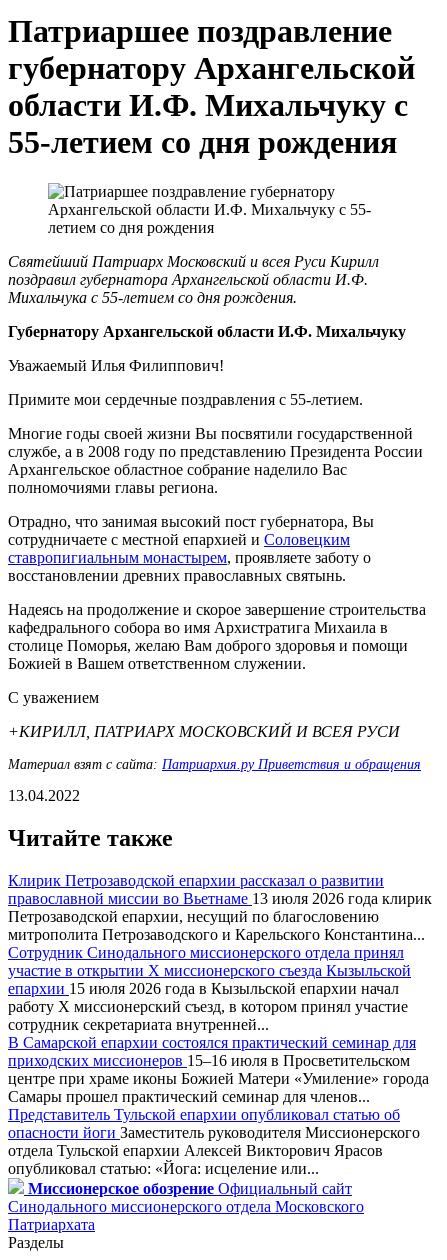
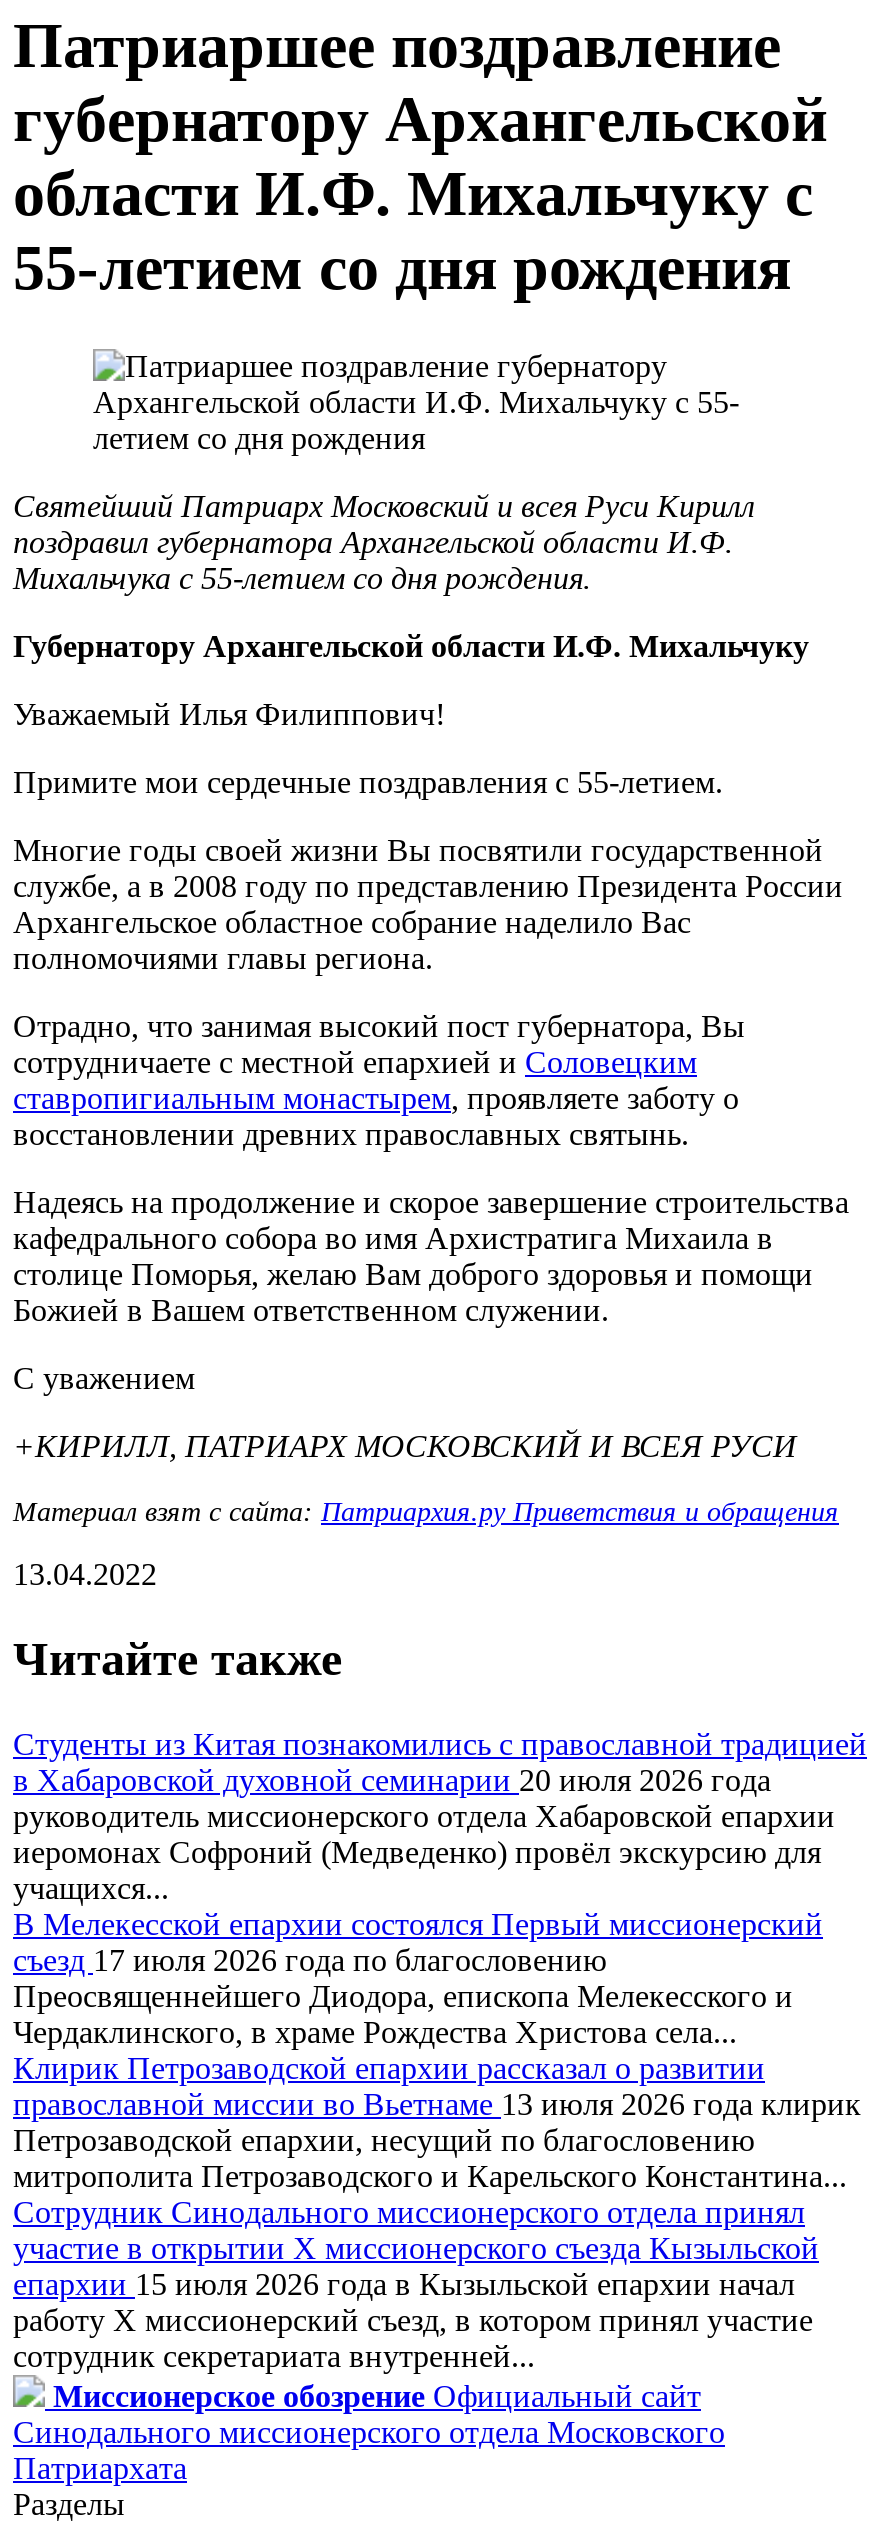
+ Студенты из Китая познакомились с православной традицией
+ в Хабаровской духовной семинарии 20 июля 2026 года
+ руководитель миссионерского отдела Хабаровской епархии
+ иеромонах Софроний (Медведенко) провёл экскурсию для
+ учащихся...
+ В Мелекесской епархии состоялся Первый миссионерский
+ съезд 17 июля 2026 года по благословению
+ Преосвященнейшего Диодора, епископа Мелекесского и
+ Чердаклинского, в храме Рождества Христова села...

moved down: Клирик Петрозаводской епархии рассказал о развитии | православной миссии во Вьетнаме 13 июля 2026 года клирик | Петрозаводской епархии, несущий по благословению | ... | работу X миссионерский съезд, в котором принял участие | сотрудник секретариата внутренней...

- В Самарской епархии состоялся практический семинар для
- приходских миссионеров 15–16 июля в Просветительском
- центре при храме иконы Божией Матери «Умиление» города
- Самары прошел практический семинар для членов...
- Представитель Тульской епархии опубликовал статью об
- опасности йоги Заместитель руководителя Миссионерского
- отдела Тульской епархии Алексей Викторович Ярасов
- опубликовал статью: «Йога: исцеление или...
